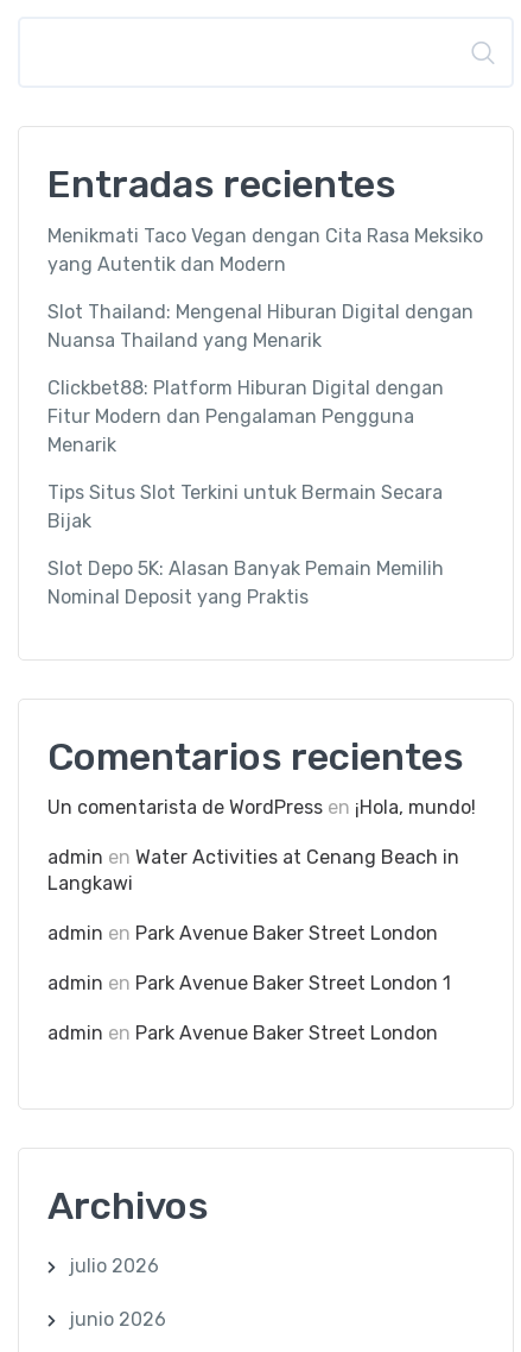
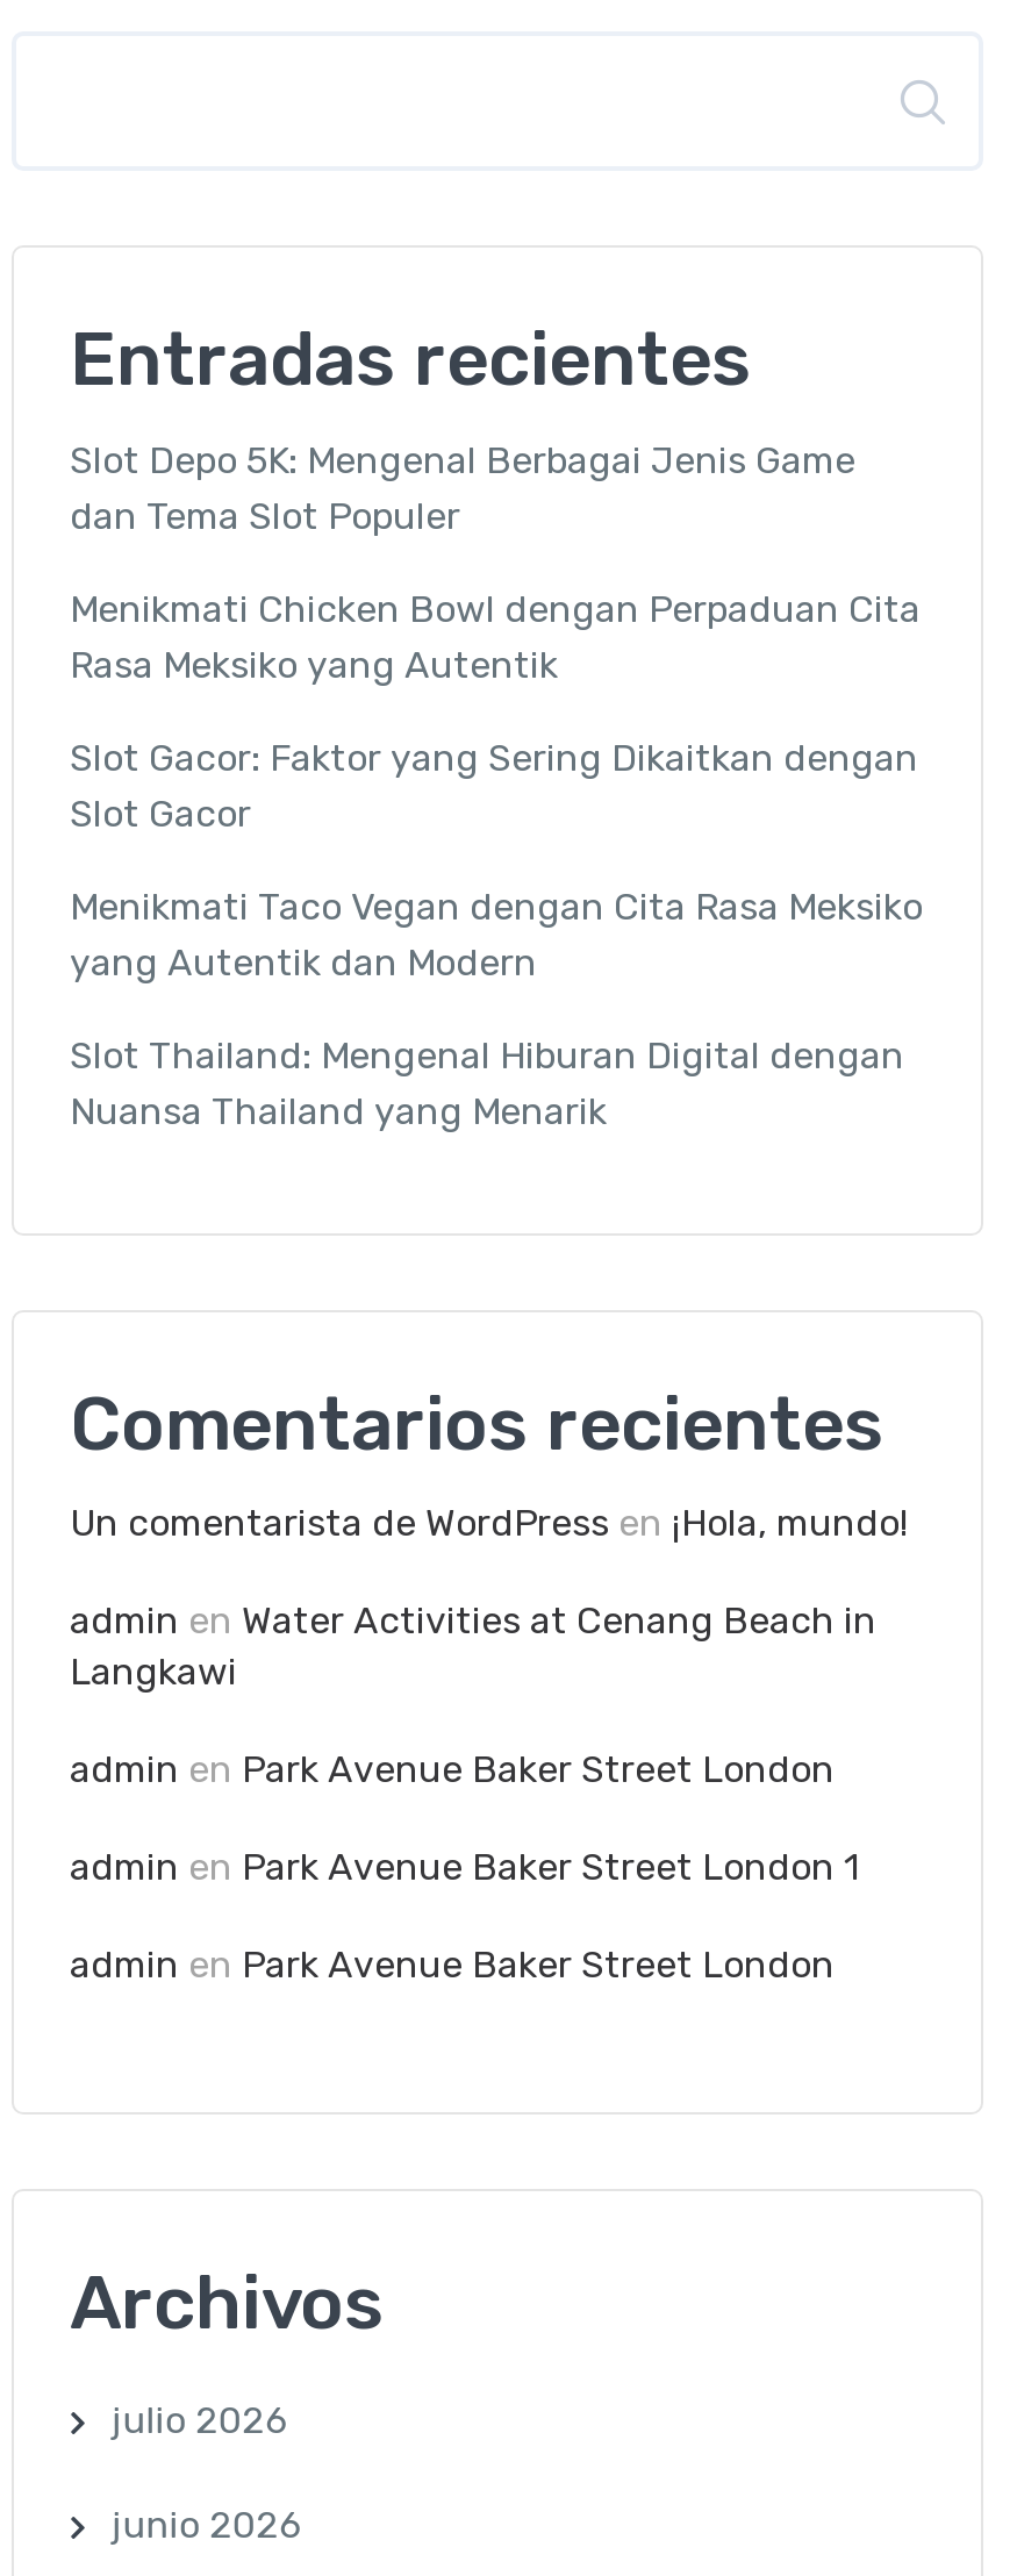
+ Slot Depo 5K: Mengenal Berbagai Jenis Game
+ dan Tema Slot Populer
+ Menikmati Chicken Bowl dengan Perpaduan Cita
+ Rasa Meksiko yang Autentik
+ Slot Gacor: Faktor yang Sering Dikaitkan dengan
+ Slot Gacor

moved down: Menikmati Taco Vegan dengan Cita Rasa Meksiko | yang Autentik dan Modern | Slot Thailand: Mengenal Hiburan Digital dengan | Nuansa Thailand yang Menarik

- Clickbet88: Platform Hiburan Digital dengan
- Fitur Modern dan Pengalaman Pengguna
- Menarik
- Tips Situs Slot Terkini untuk Bermain Secara
- Bijak
- Slot Depo 5K: Alasan Banyak Pemain Memilih
- Nominal Deposit yang Praktis
